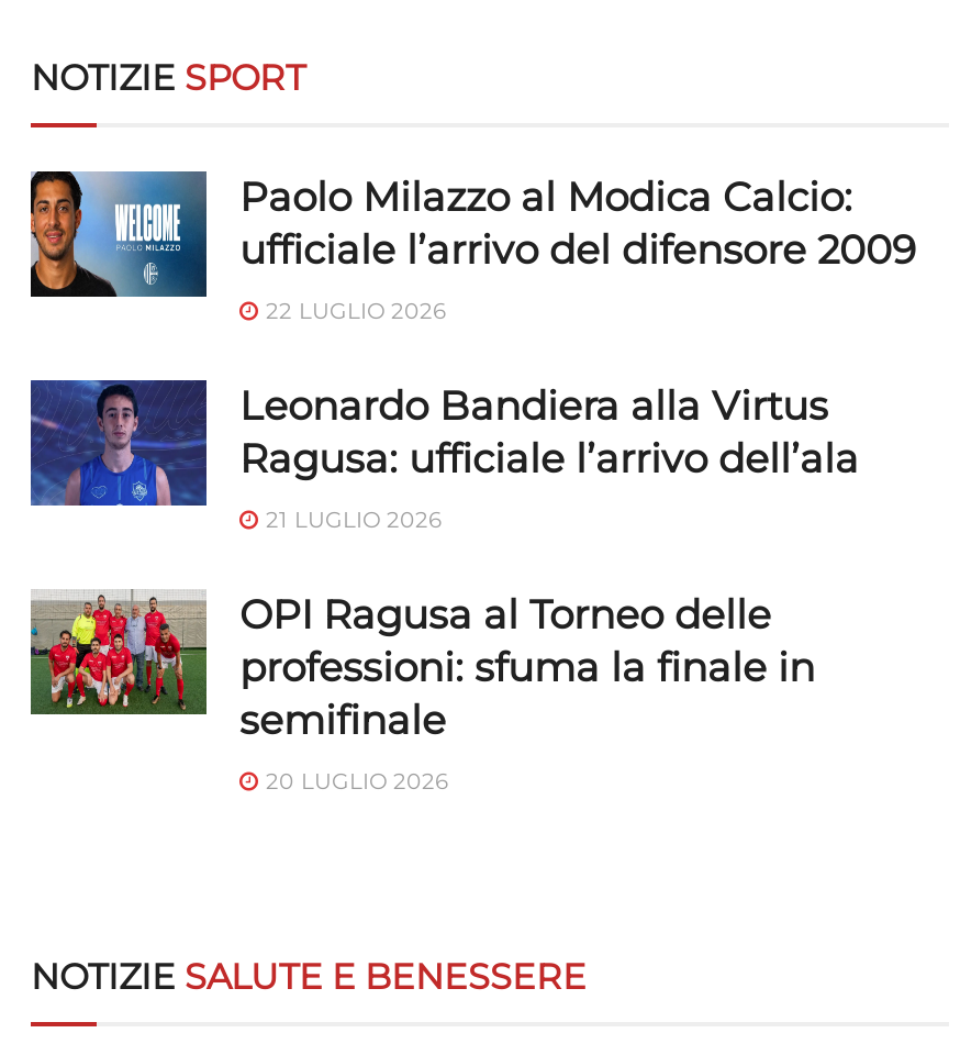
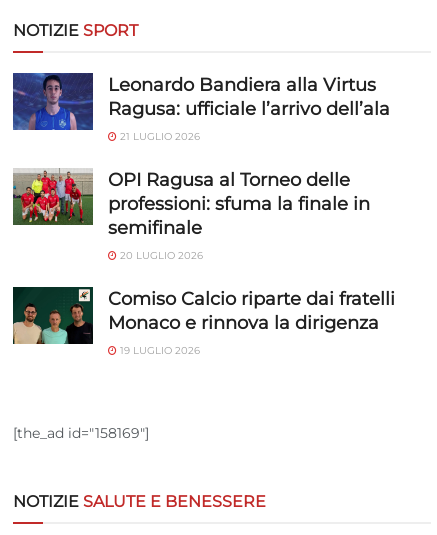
- [image]
- Paolo Milazzo al Modica Calcio:
- ufficiale l’arrivo del difensore 2009
- 22 LUGLIO 2026

moved up: [image] | Leonardo Bandiera alla Virtus | Ragusa: ufficiale l’arrivo dell’ala | 21 LUGLIO 2026 | OPI Ragusa al Torneo delle | professioni: sfuma la finale in | semifinale | 20 LUGLIO 2026

+ [image]
+ Comiso Calcio riparte dai fratelli
+ Monaco e rinnova la dirigenza
+ 19 LUGLIO 2026

+ [the_ad id="158169"]
